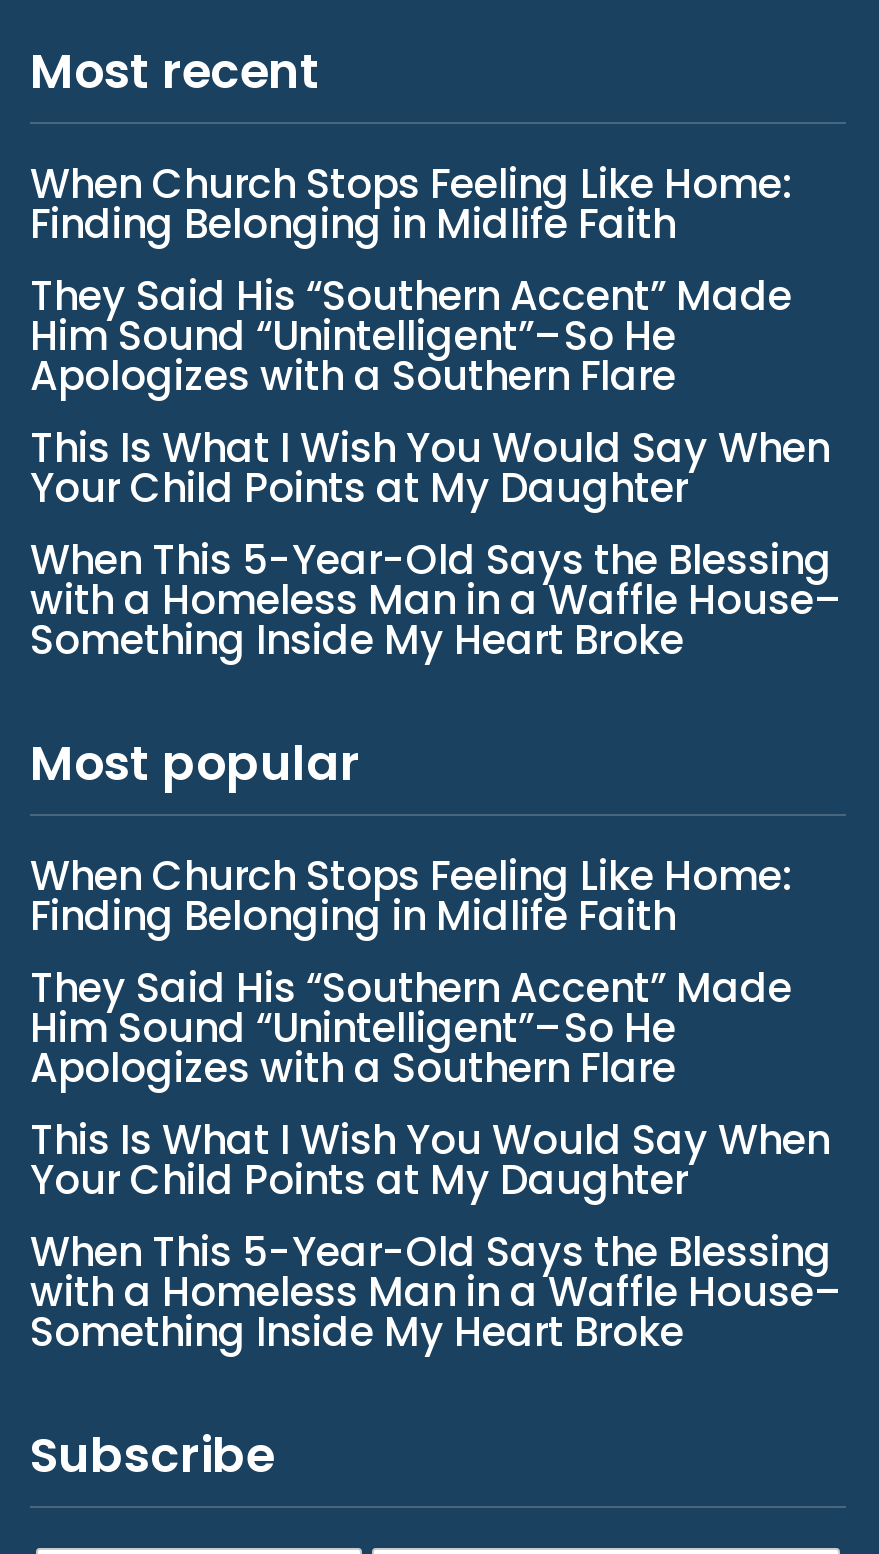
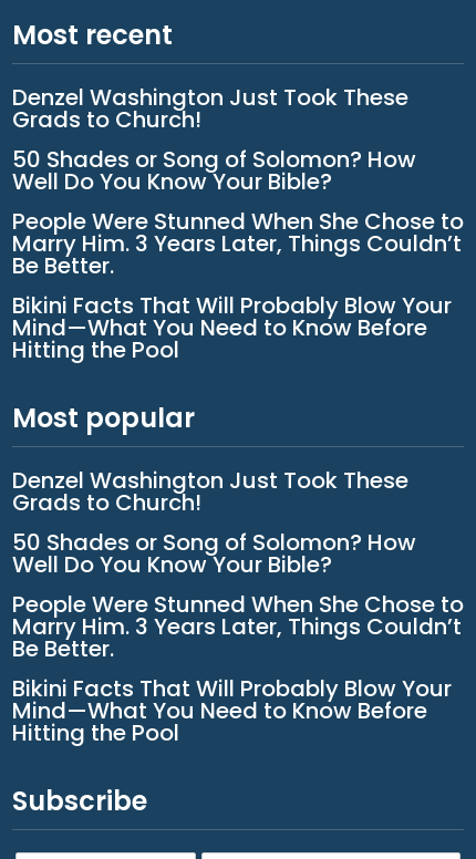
- When Church Stops Feeling Like Home:
- Finding Belonging in Midlife Faith
- They Said His “Southern Accent” Made
- Him Sound “Unintelligent”–So He
- Apologizes with a Southern Flare
- This Is What I Wish You Would Say When
- Your Child Points at My Daughter
- When This 5-Year-Old Says the Blessing
- with a Homeless Man in a Waffle House–
- Something Inside My Heart Broke
+ Denzel Washington Just Took These
+ Grads to Church!
+ 50 Shades or Song of Solomon? How
+ Well Do You Know Your Bible?
+ People Were Stunned When She Chose to
+ Marry Him. 3 Years Later, Things Couldn’t
+ Be Better.
+ Bikini Facts That Will Probably Blow Your
+ Mind—What You Need to Know Before
+ Hitting the Pool

- When Church Stops Feeling Like Home:
- Finding Belonging in Midlife Faith
- They Said His “Southern Accent” Made
- Him Sound “Unintelligent”–So He
- Apologizes with a Southern Flare
- This Is What I Wish You Would Say When
- Your Child Points at My Daughter
- When This 5-Year-Old Says the Blessing
- with a Homeless Man in a Waffle House–
- Something Inside My Heart Broke
+ Denzel Washington Just Took These
+ Grads to Church!
+ 50 Shades or Song of Solomon? How
+ Well Do You Know Your Bible?
+ People Were Stunned When She Chose to
+ Marry Him. 3 Years Later, Things Couldn’t
+ Be Better.
+ Bikini Facts That Will Probably Blow Your
+ Mind—What You Need to Know Before
+ Hitting the Pool
